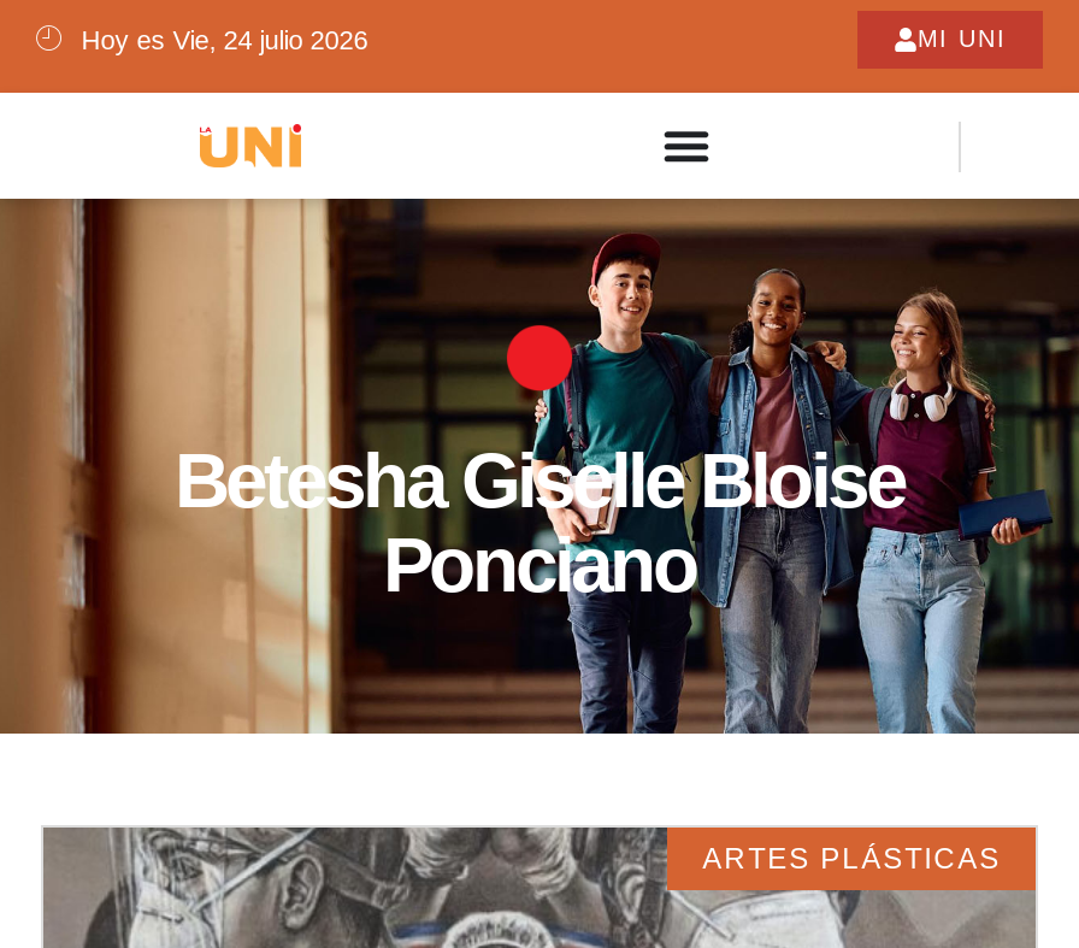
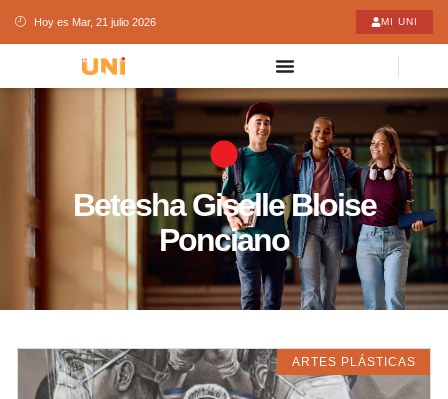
- Hoy es Vie, 24 julio 2026
+ Hoy es Mar, 21 julio 2026
